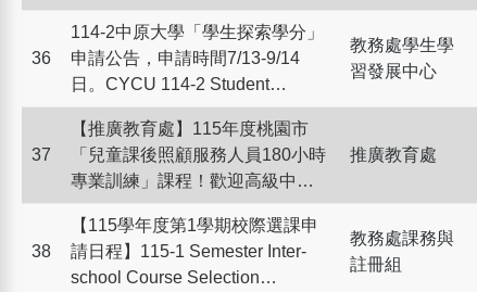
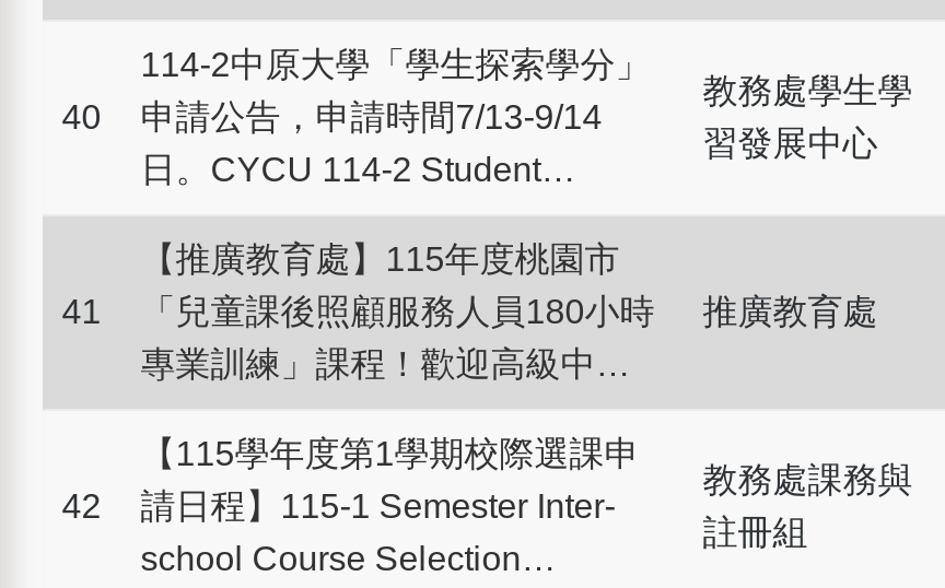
- 36
+ 40

- 37
+ 41

- 38 請日程】115-1 Semester Inter-
+ 42 請日程】115-1 Semester Inter-
